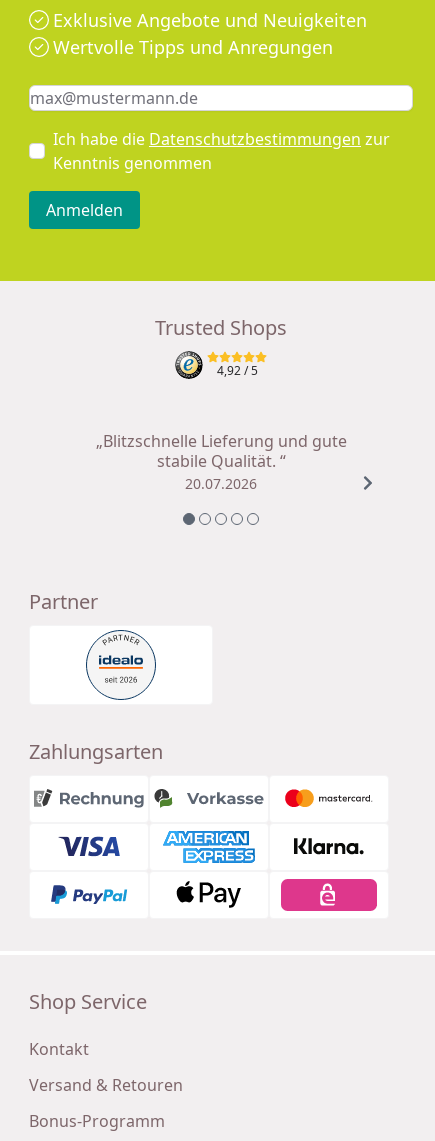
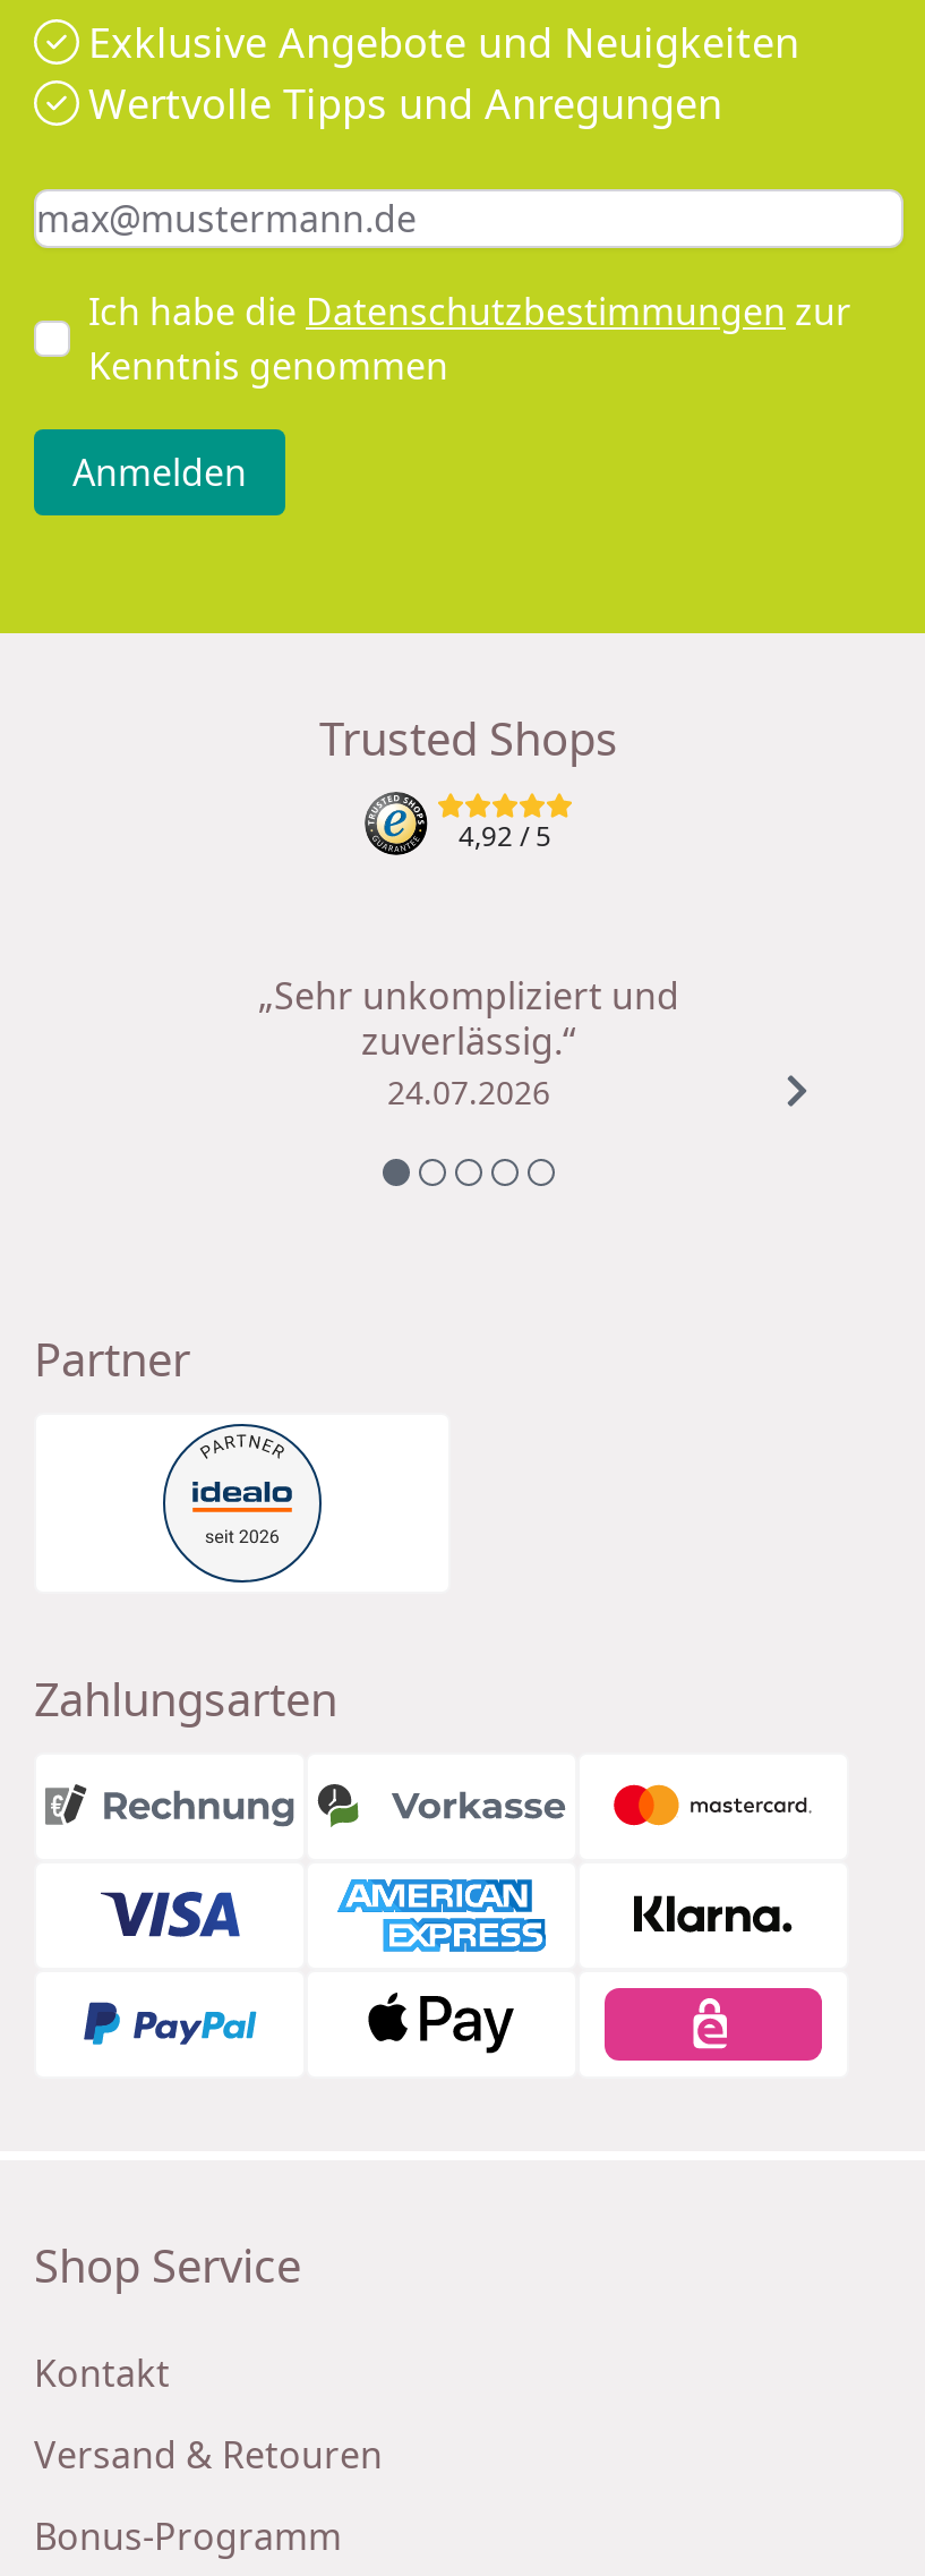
- „Blitzschnelle Lieferung und gute
- stabile Qualität. “
- 20.07.2026
+ „Sehr unkompliziert und
+ zuverlässig.“
+ 24.07.2026
